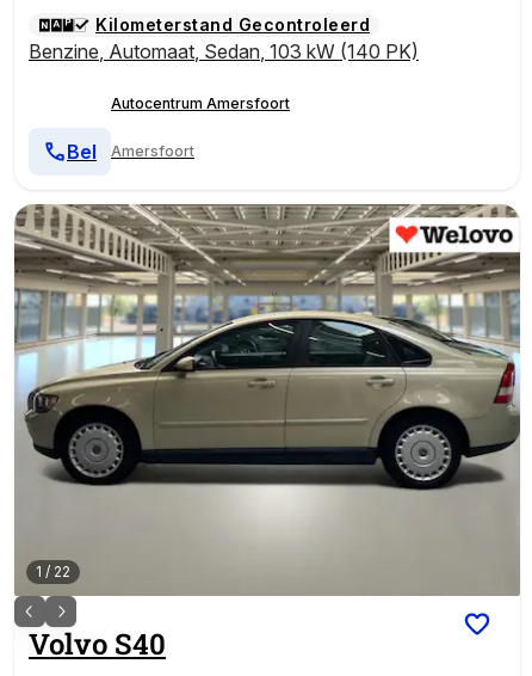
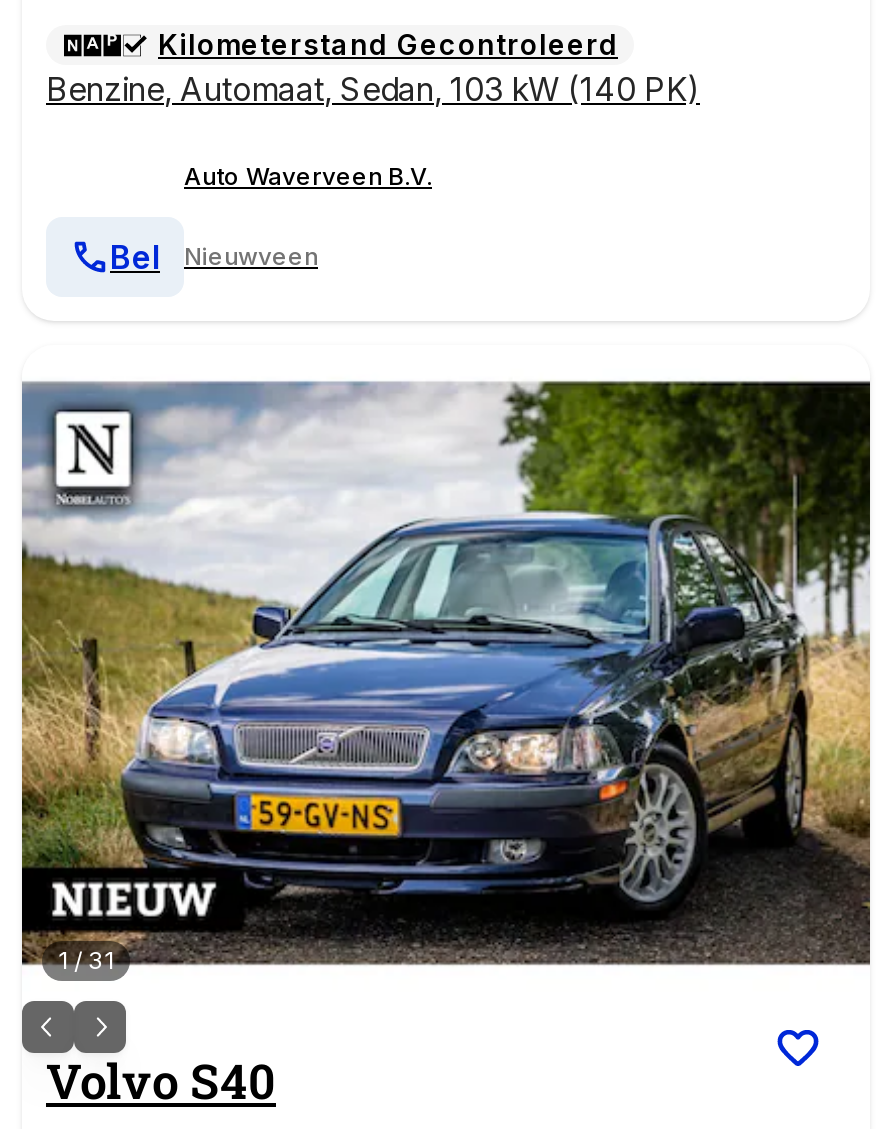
- Autocentrum Amersfoort
+ Auto Waverveen B.V.

- Amersfoort
+ Nieuwveen

- [image]
- 1 / 22
+ [image]
+ 1 / 31
